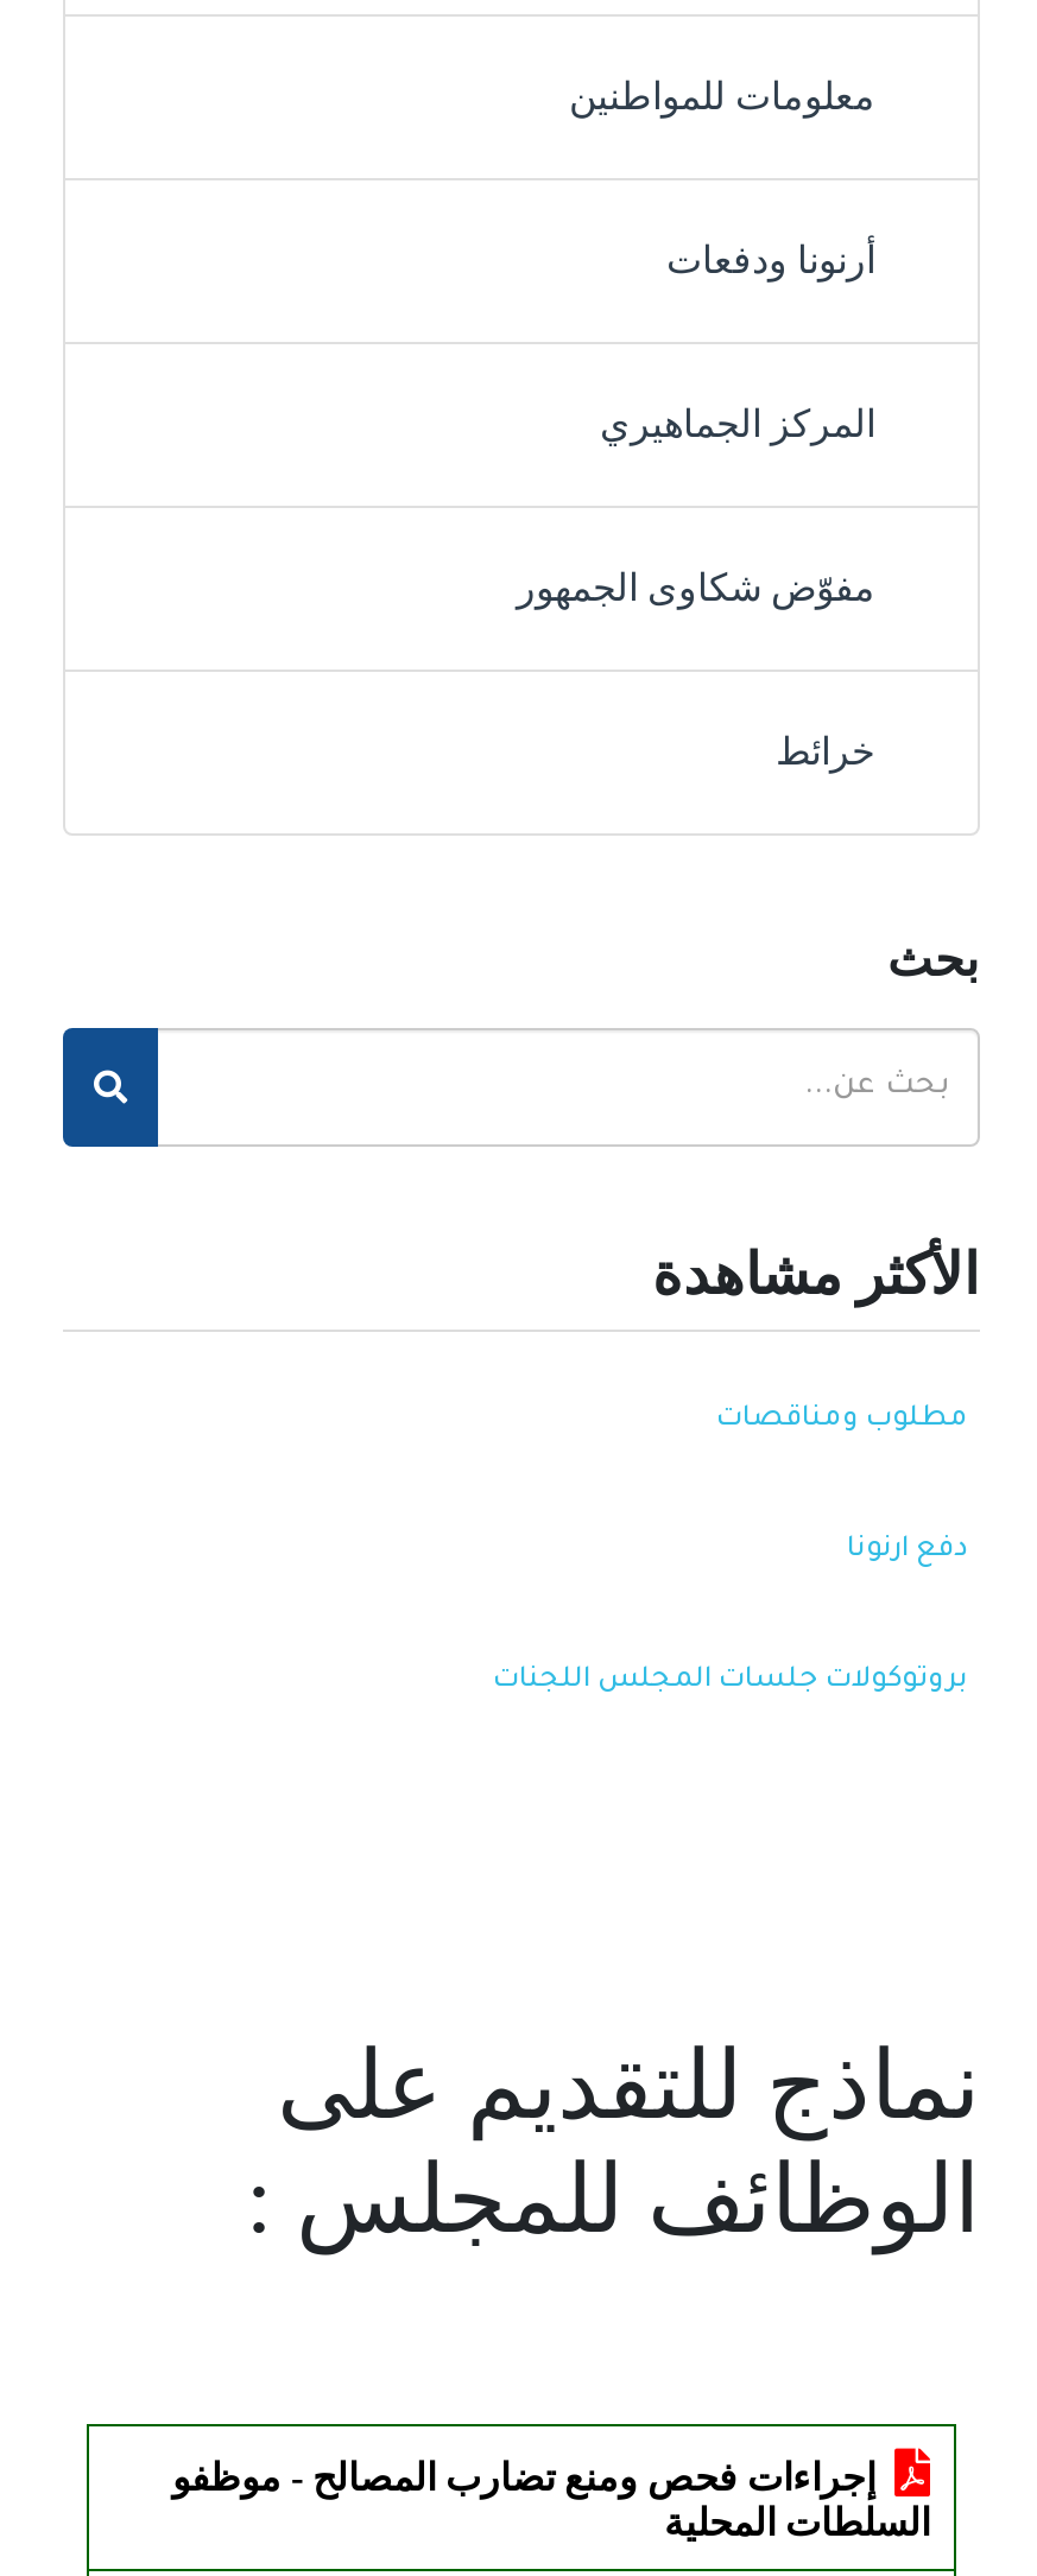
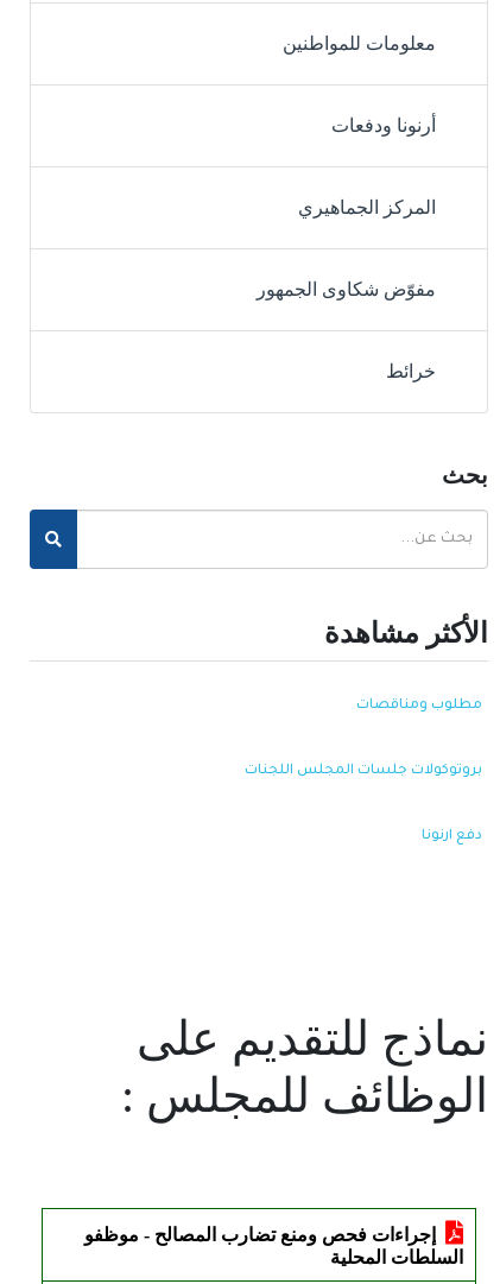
moved down: دفع ارنونا

moved up: بروتوكولات جلسات المجلس اللجنات
